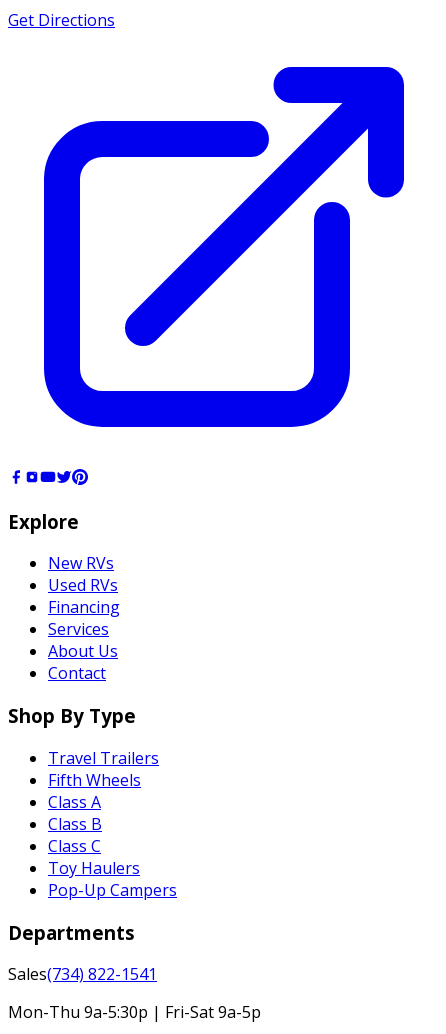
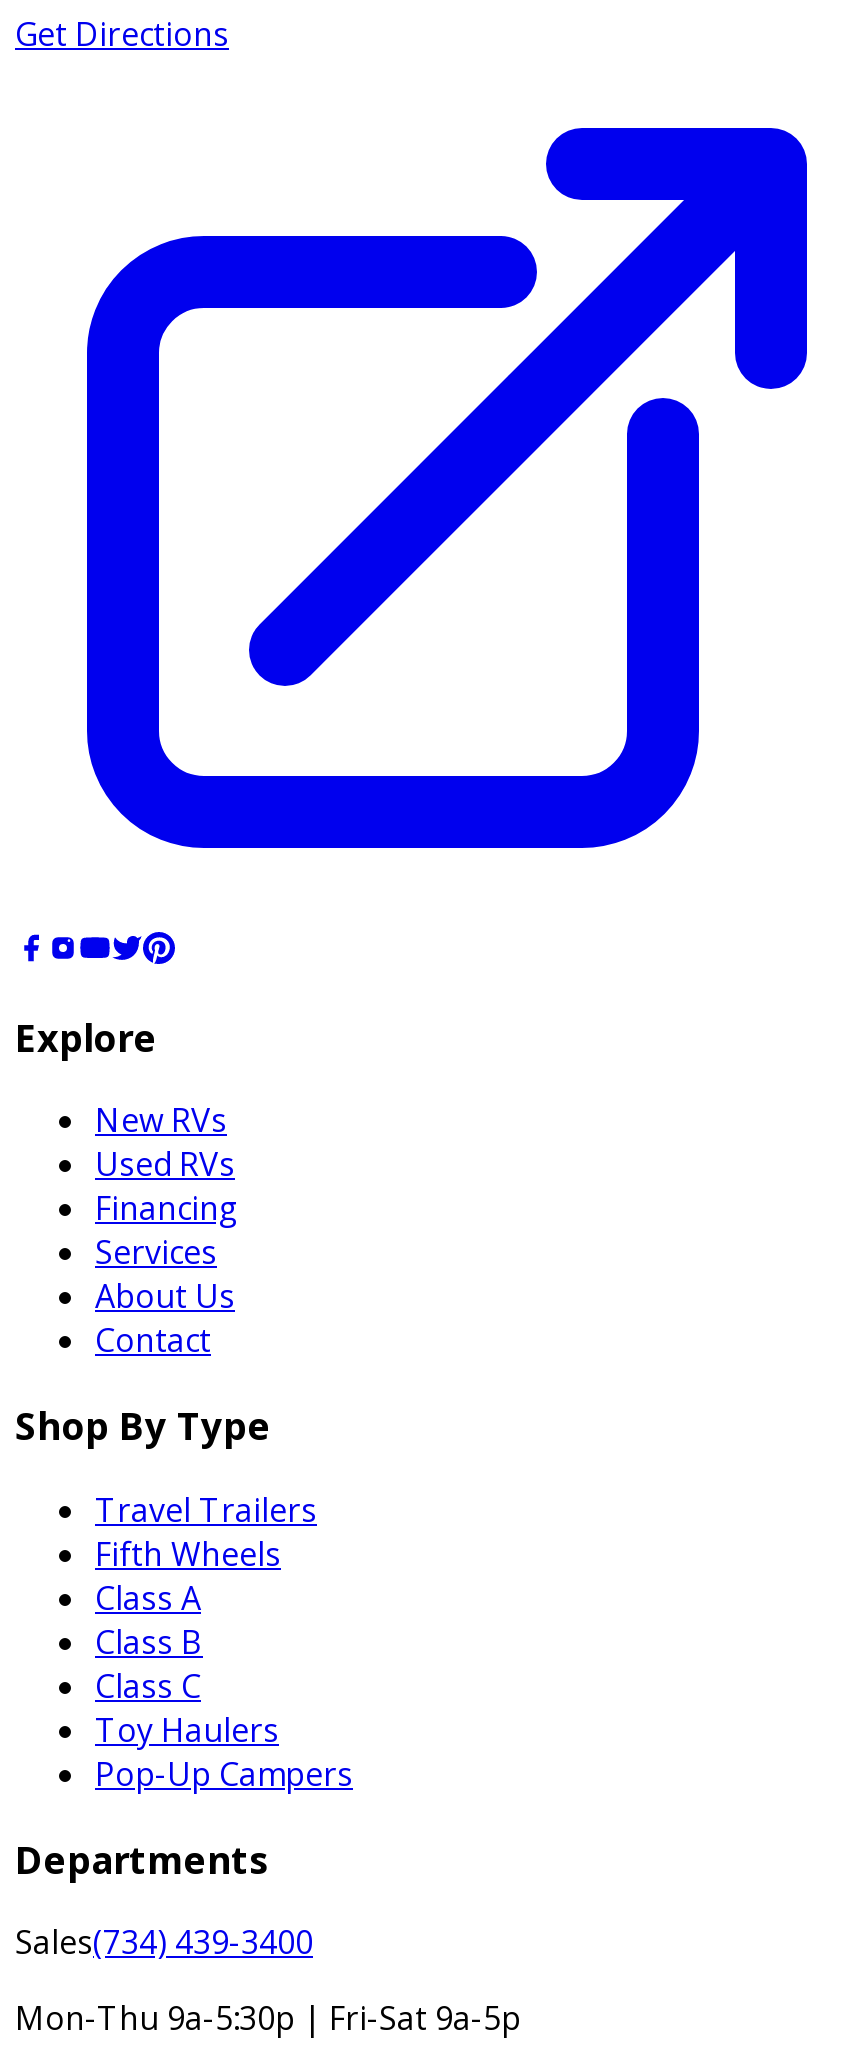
- Sales(734) 822-1541
+ Sales(734) 439-3400
